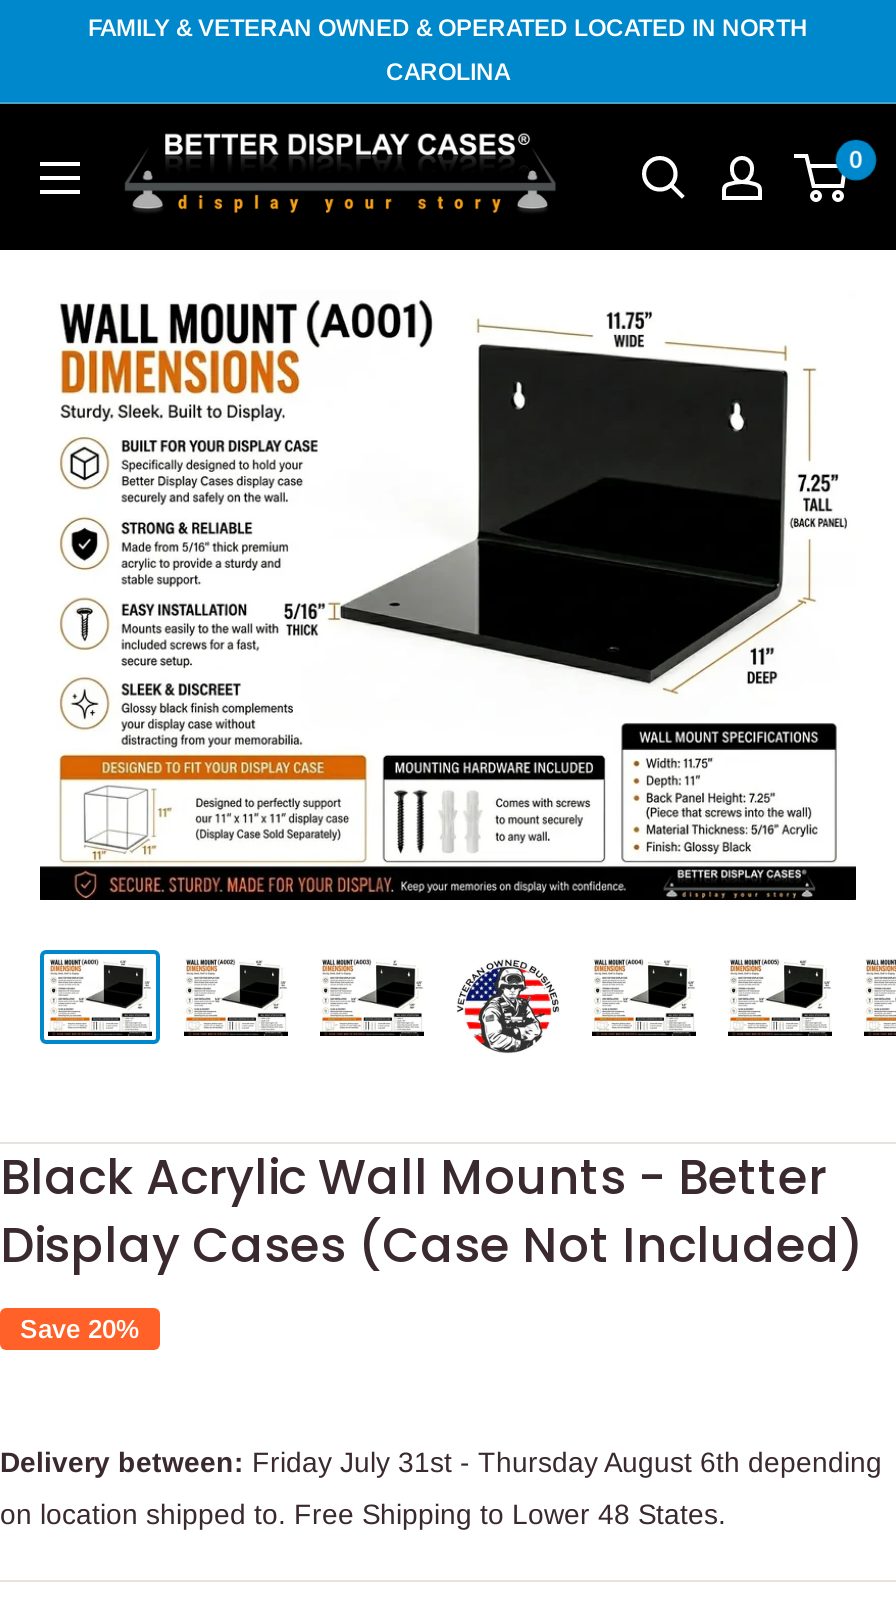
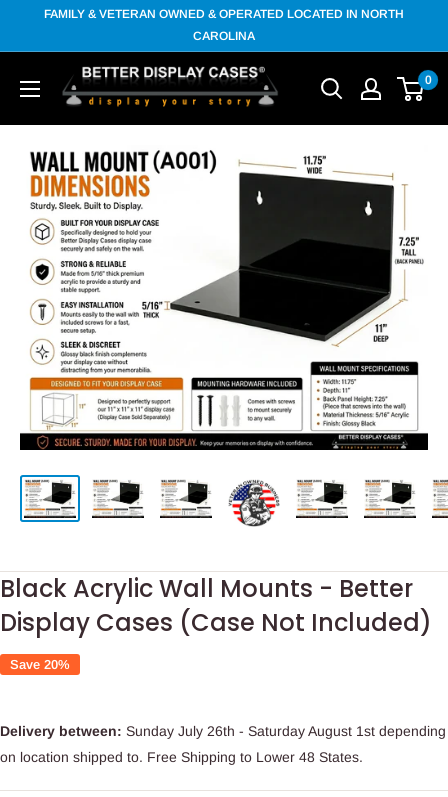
- Delivery between: Friday July 31st - Thursday August 6th depending
+ Delivery between: Sunday July 26th - Saturday August 1st depending
